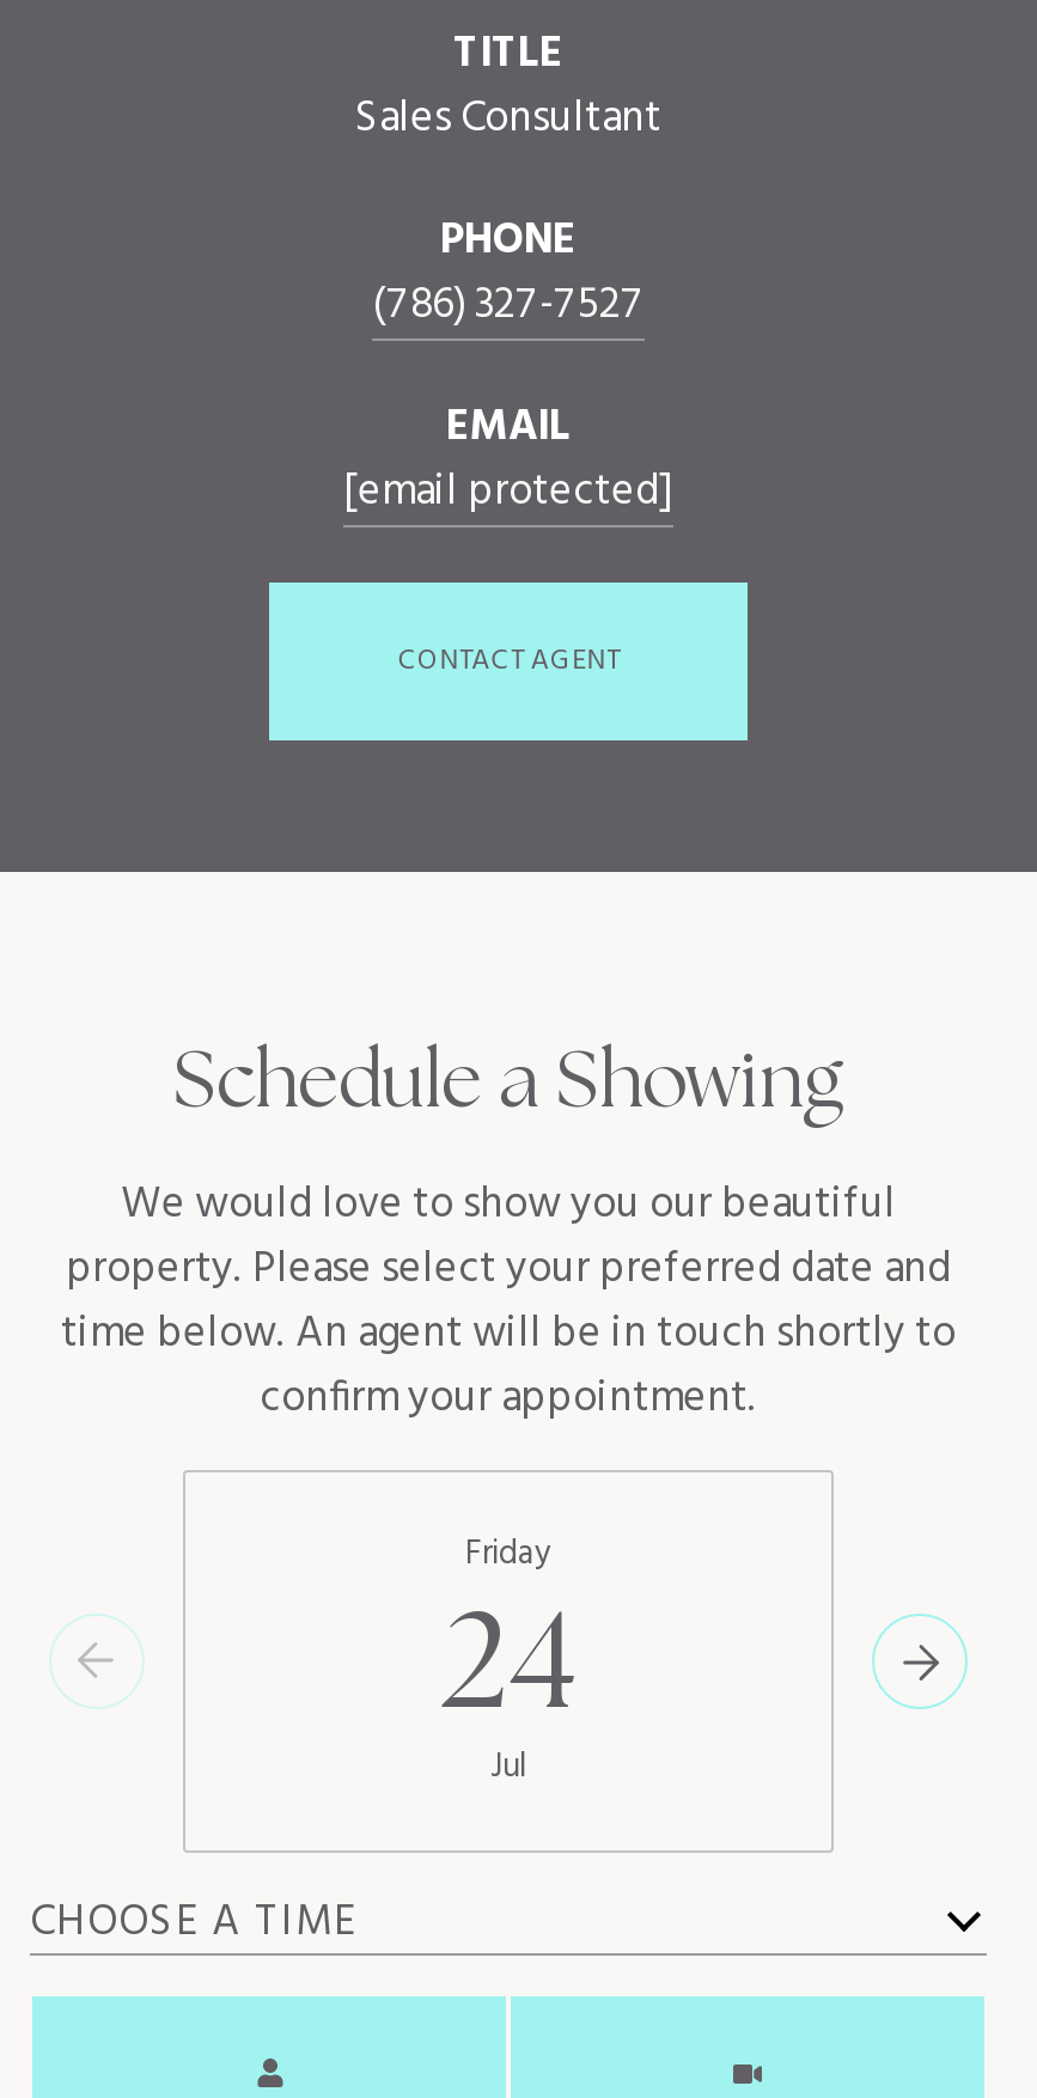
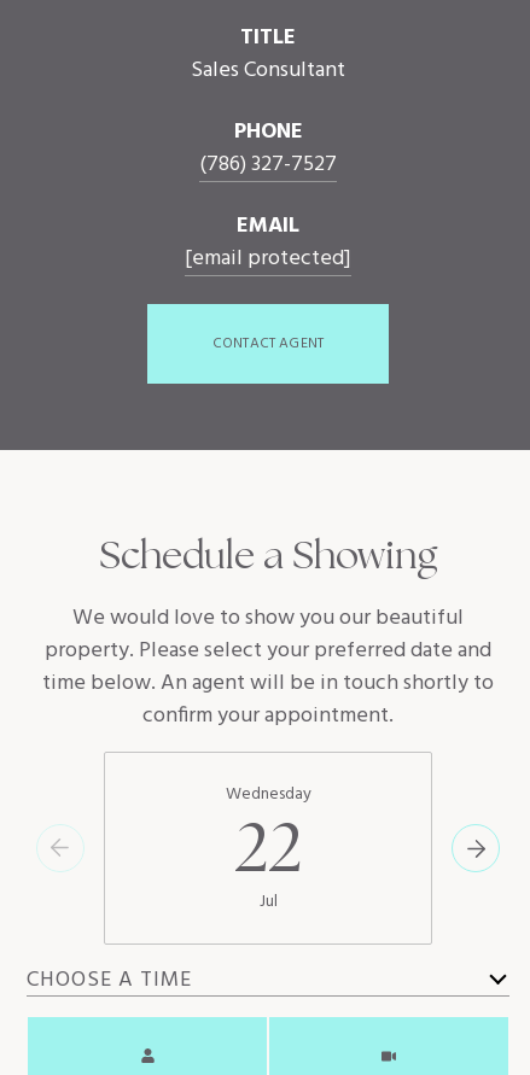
- Friday
- 24
+ Wednesday
+ 22
